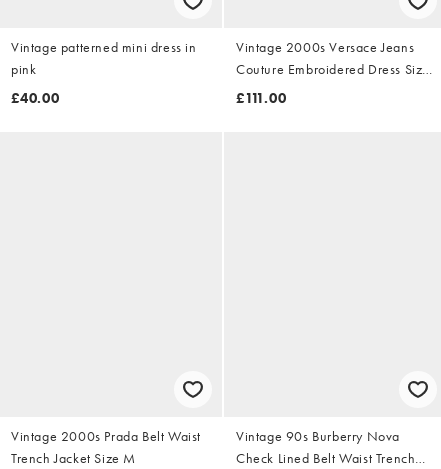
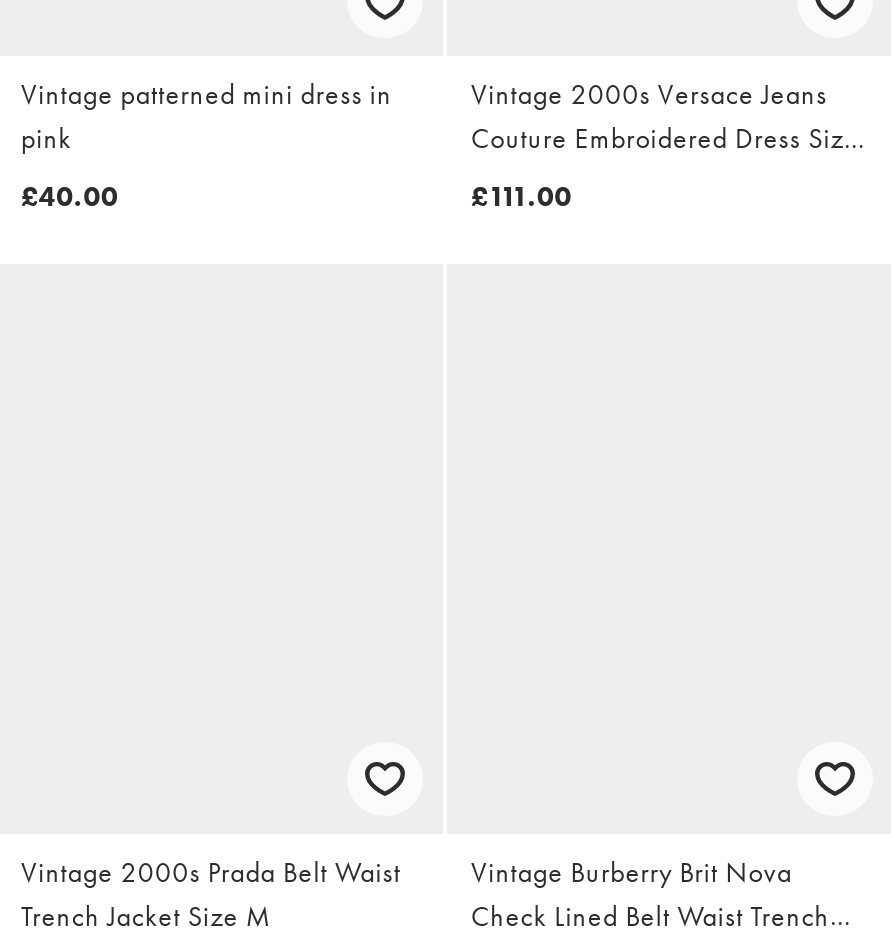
- Vintage 90s Burberry Nova
+ Vintage Burberry Brit Nova
